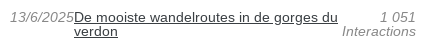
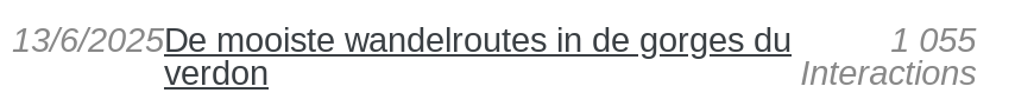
- 1 051
+ 1 055
